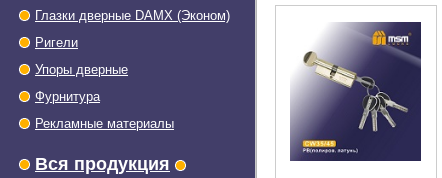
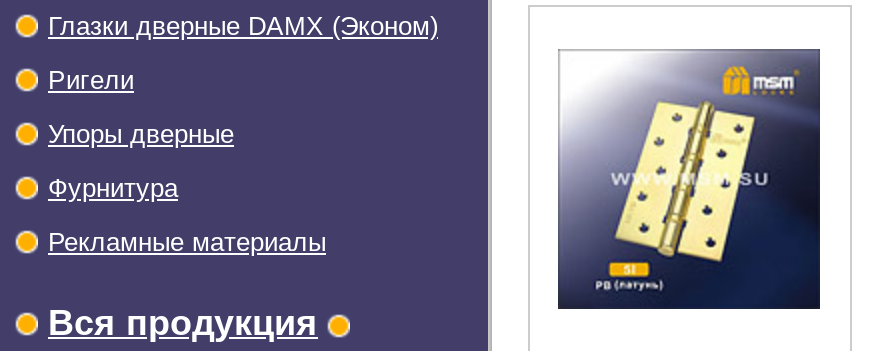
- [image]
+ [image]
